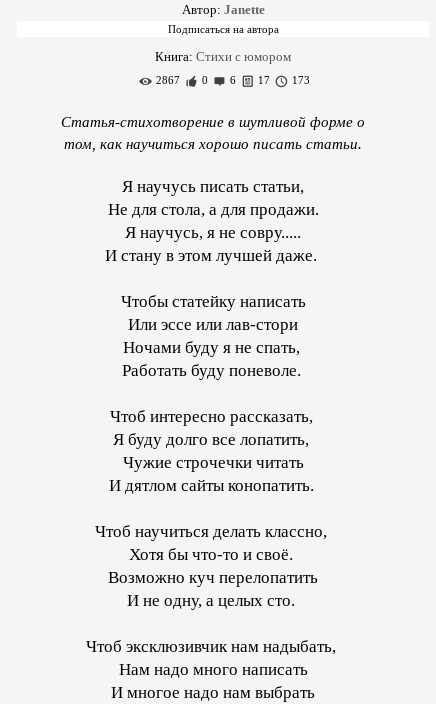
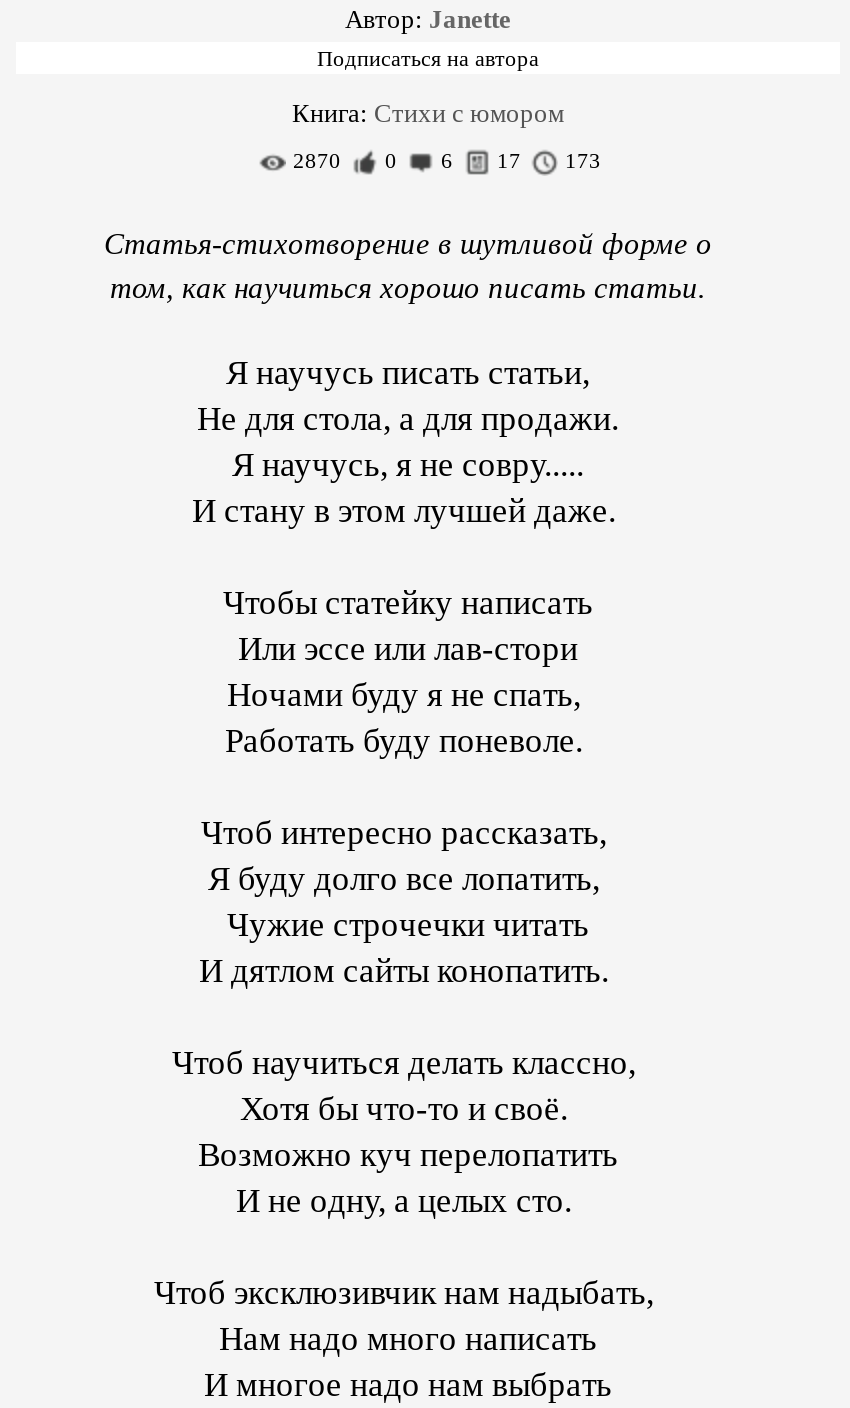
- 2867 0 6 17 173
+ 2870 0 6 17 173
